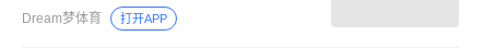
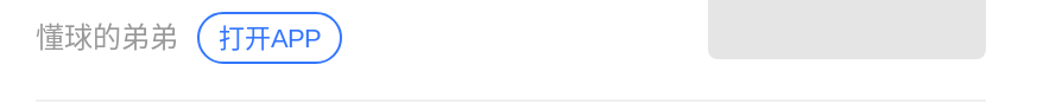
- Dream梦体育
+ 懂球的弟弟
